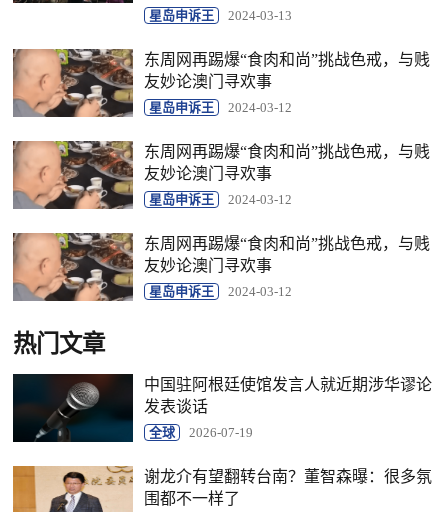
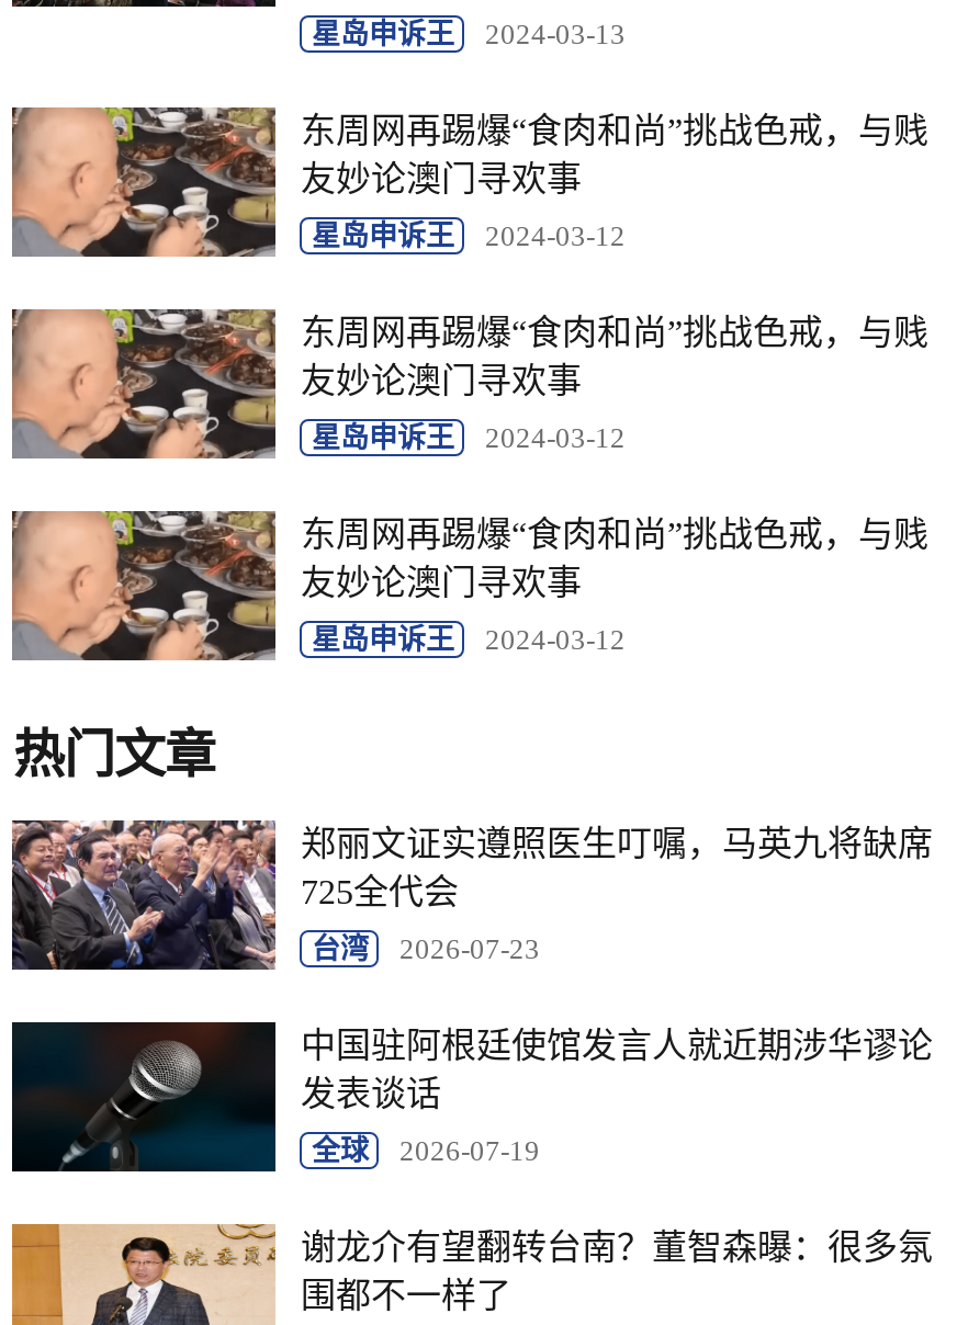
+ [image]
+ 郑丽文证实遵照医生叮嘱，马英九将缺席
+ 725全代会
+ 台湾
+ 2026-07-23
